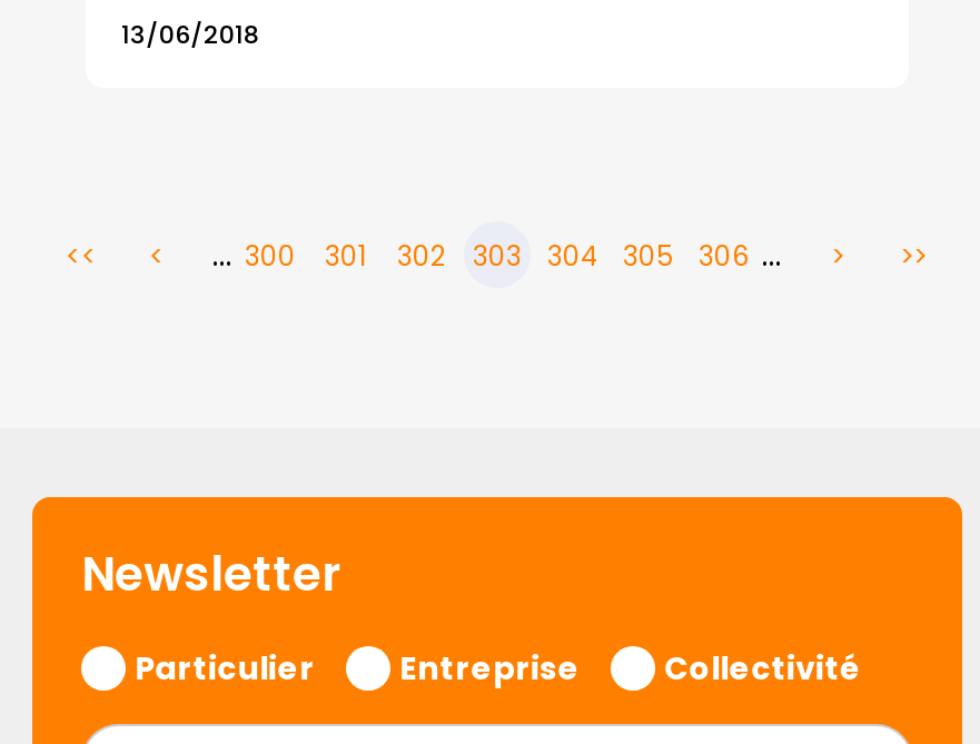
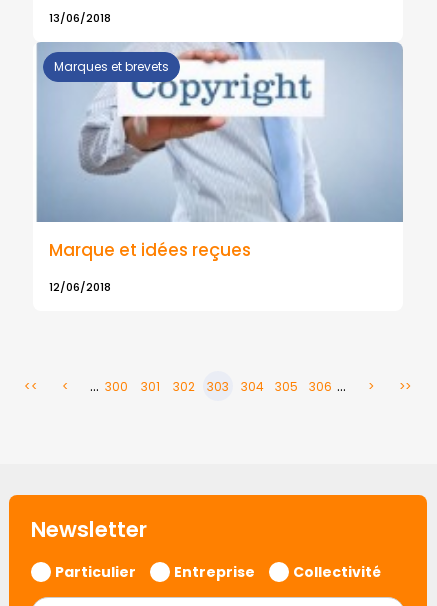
+ [image]
+ Marques et brevets

+ Marque et idées reçues
+ 12/06/2018
